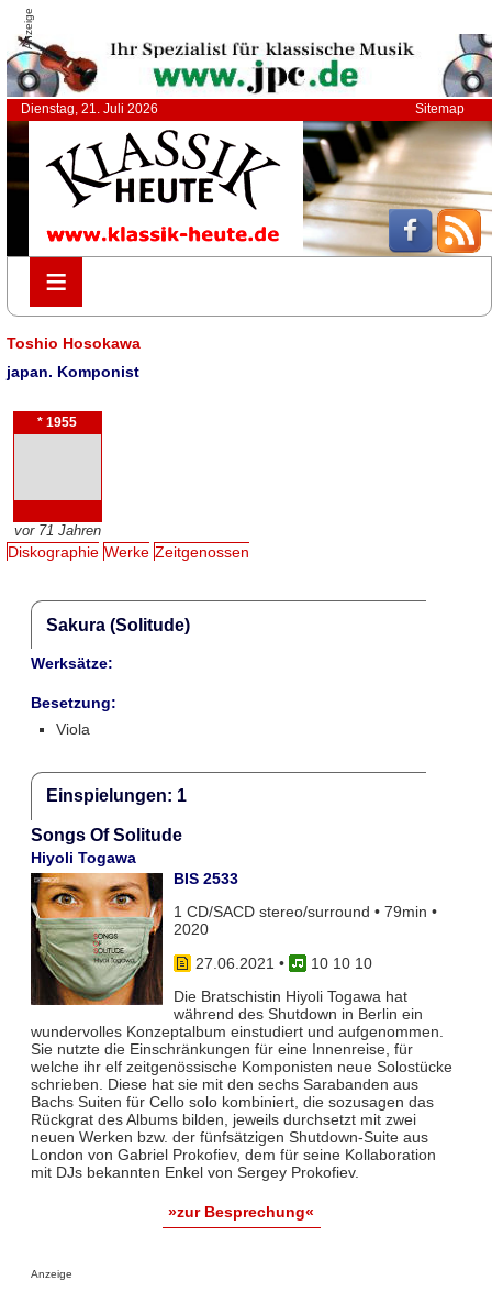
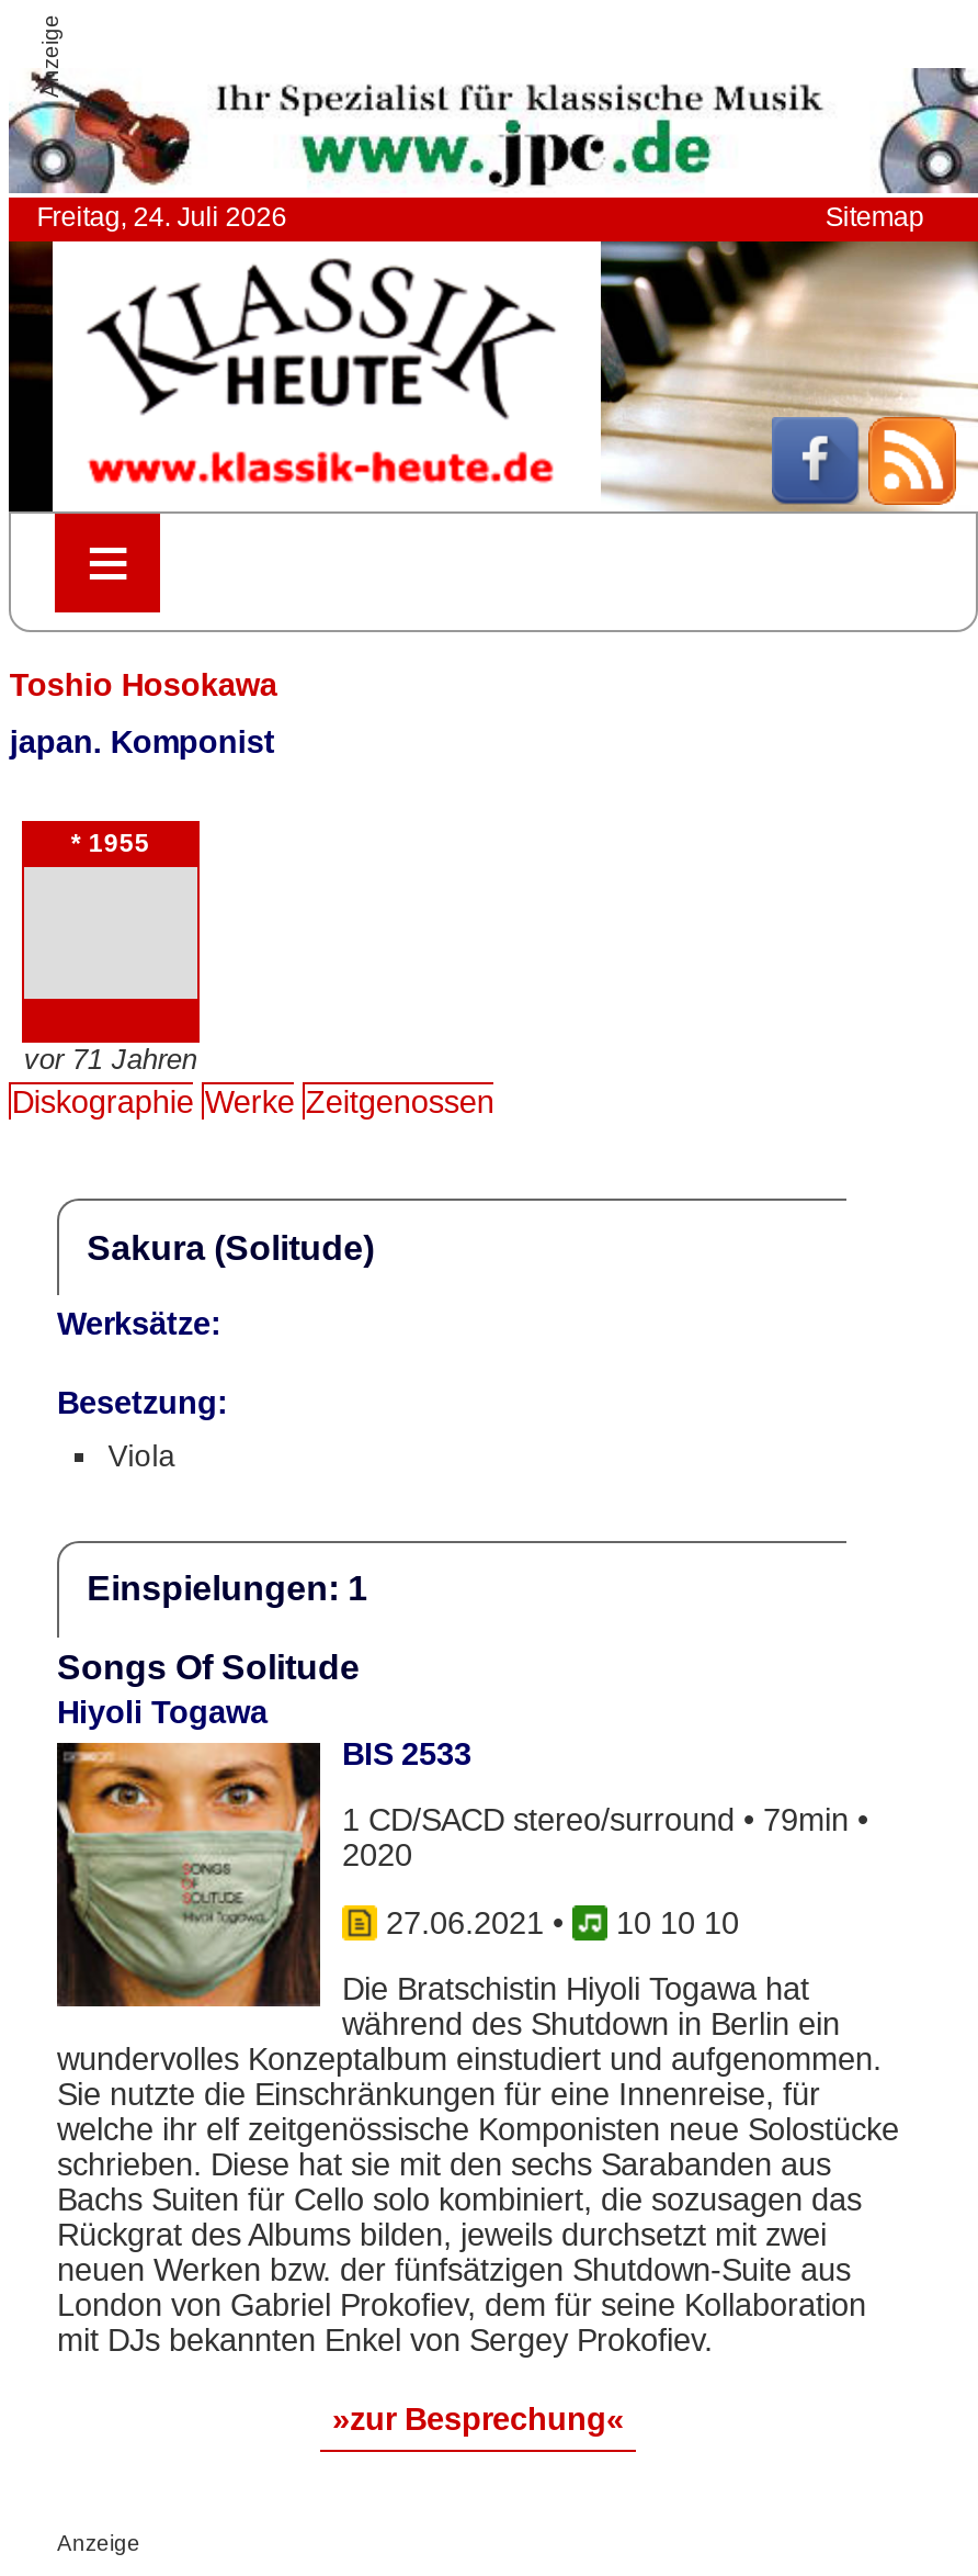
- Dienstag, 21. Juli 2026
+ Freitag, 24. Juli 2026
